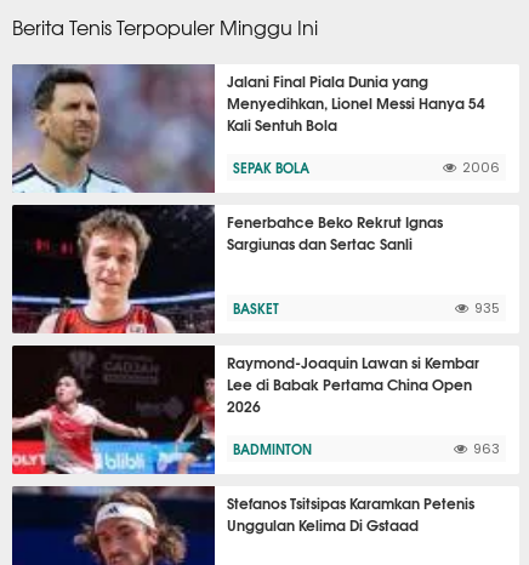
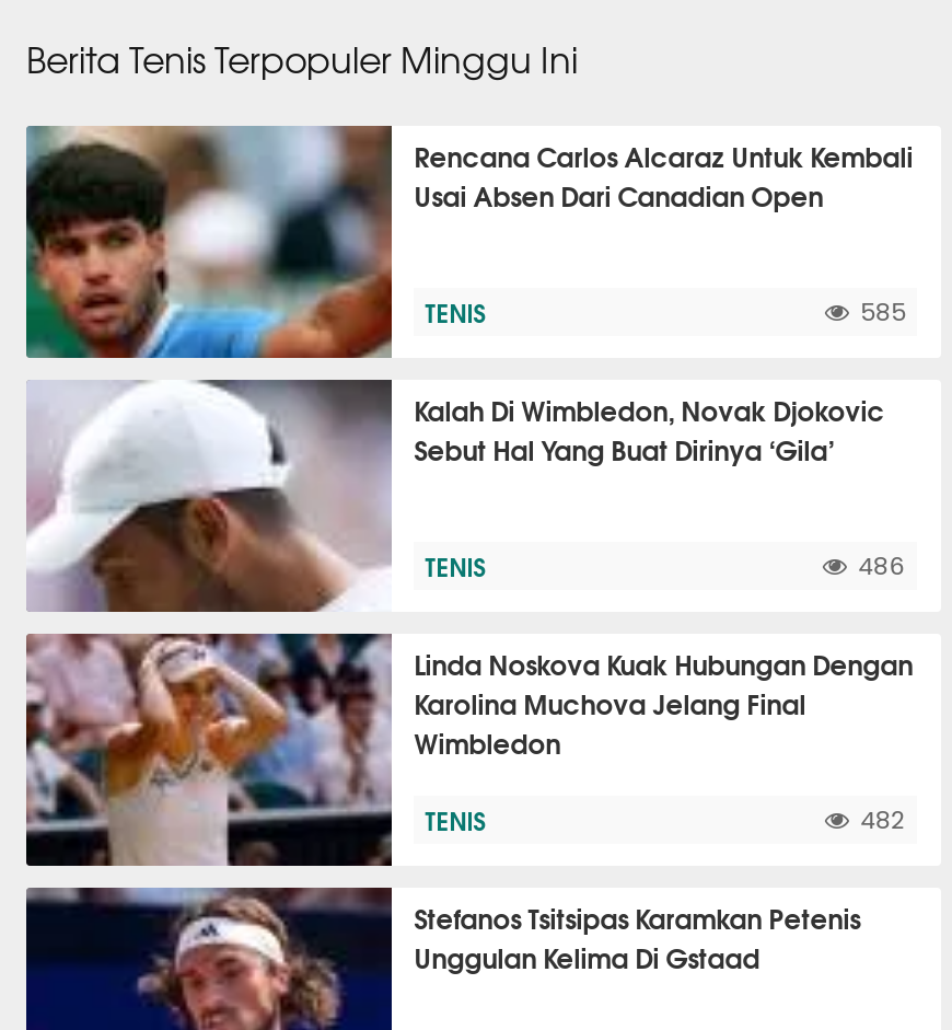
- [image]
- Jalani Final Piala Dunia yang
- Menyedihkan, Lionel Messi Hanya 54
- Kali Sentuh Bola
+ [image]
+ Rencana Carlos Alcaraz Untuk Kembali
+ Usai Absen Dari Canadian Open

- SEPAK BOLA
- 2006
+ TENIS
+ 585

- [image]
- Fenerbahce Beko Rekrut Ignas
- Sargiunas dan Sertac Sanli
+ [image]
+ Kalah Di Wimbledon, Novak Djokovic
+ Sebut Hal Yang Buat Dirinya ‘Gila’

- BASKET
- 935
+ TENIS
+ 486

- [image]
- Raymond-Joaquin Lawan si Kembar
- Lee di Babak Pertama China Open
- 2026
+ [image]
+ Linda Noskova Kuak Hubungan Dengan
+ Karolina Muchova Jelang Final
+ Wimbledon

- BADMINTON
- 963
+ TENIS
+ 482
